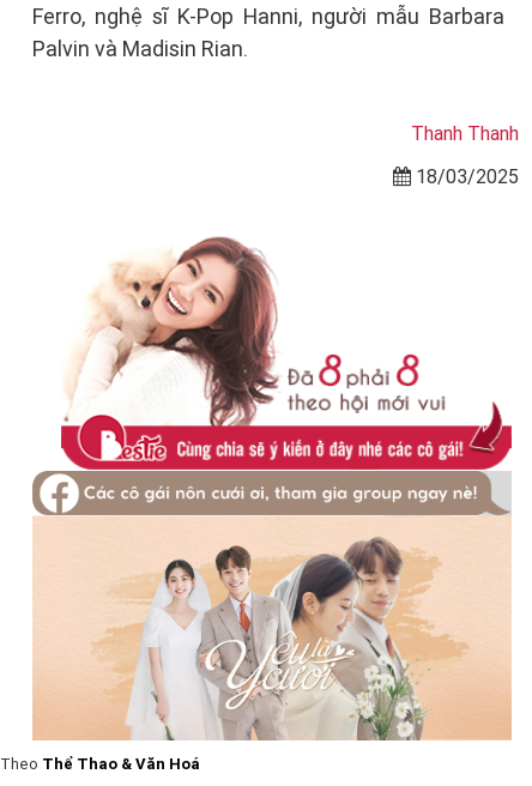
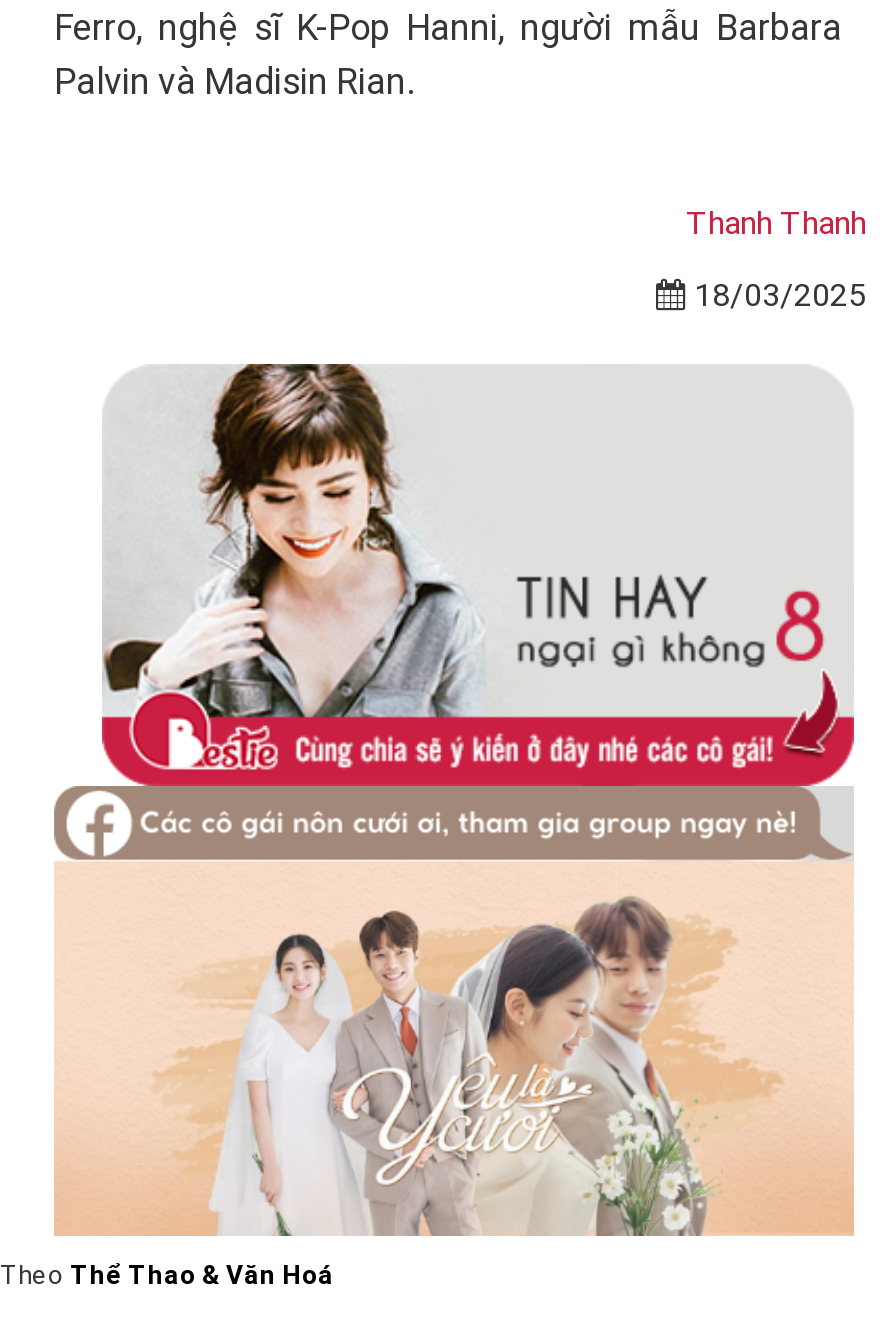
- [image]
+ [image]
